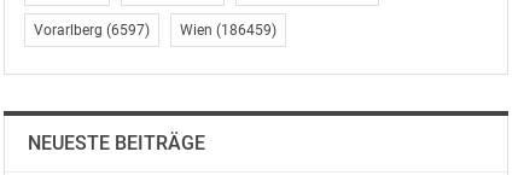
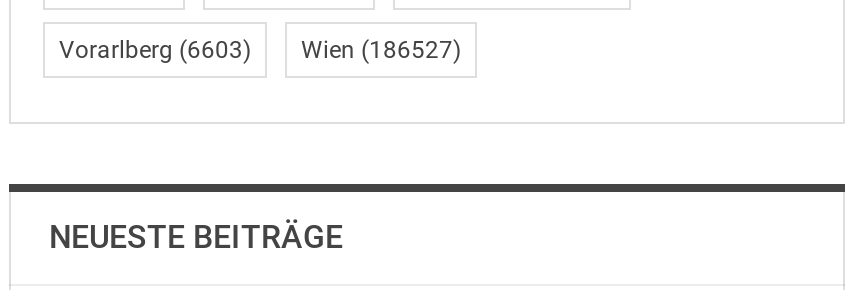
- Vorarlberg (6597)
+ Vorarlberg (6603)

- Wien (186459)
+ Wien (186527)
